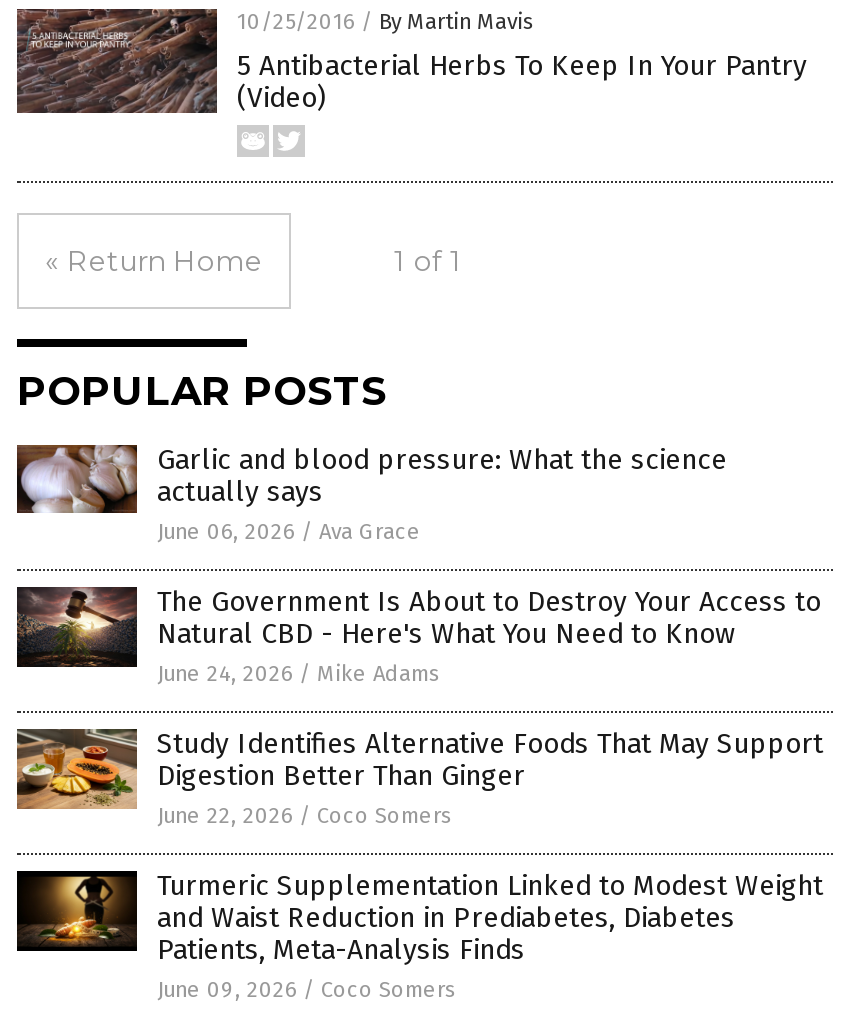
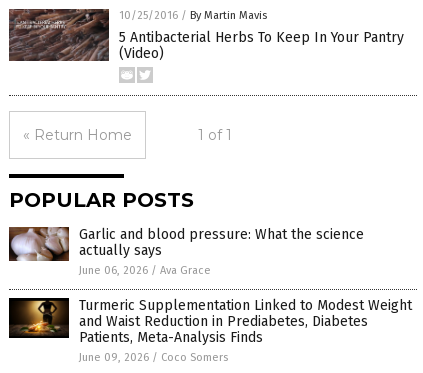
- [image]
- The Government Is About to Destroy Your Access to
- Natural CBD - Here's What You Need to Know
- June 24, 2026 / Mike Adams
- Study Identifies Alternative Foods That May Support
- Digestion Better Than Ginger
- June 22, 2026 / Coco Somers

- [image]
